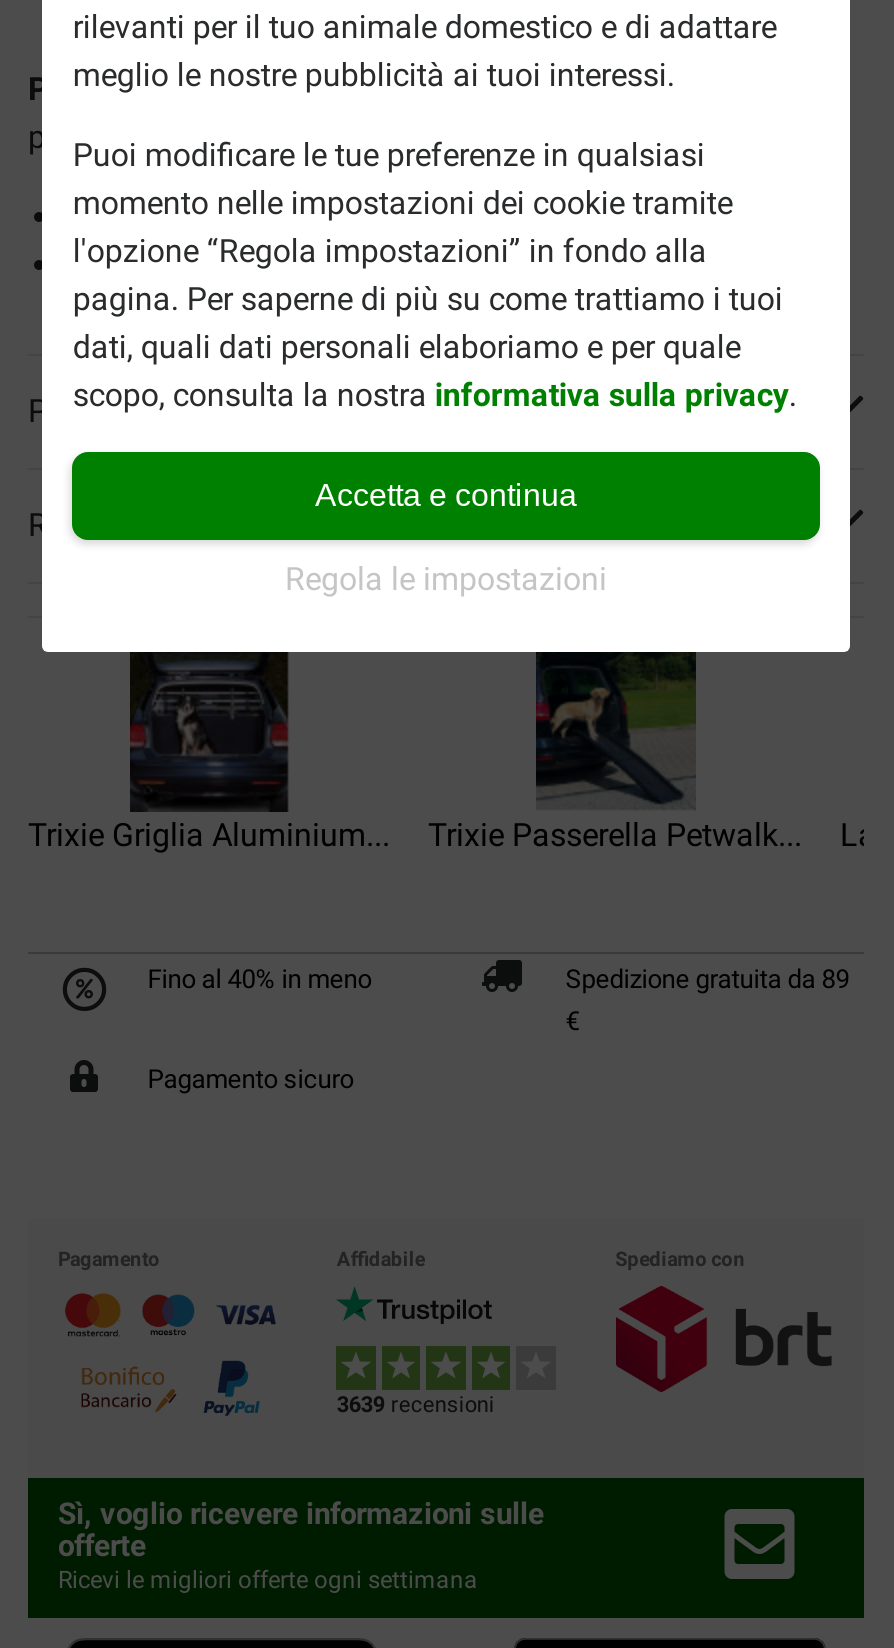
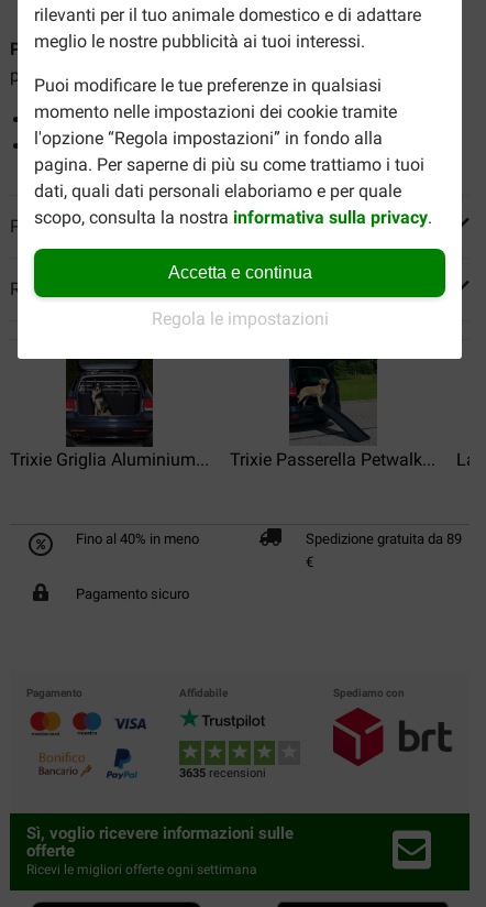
- 3639 recensioni
+ 3635 recensioni
